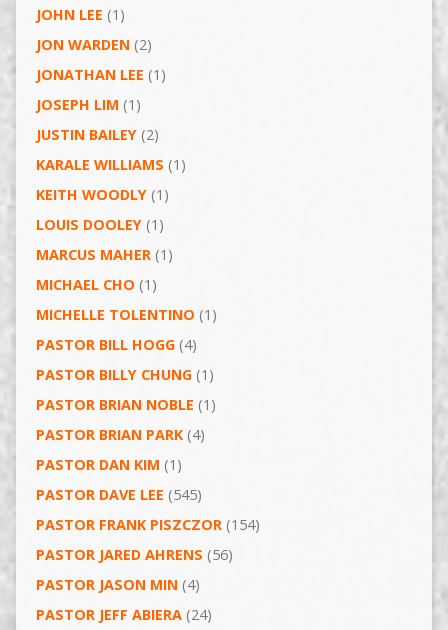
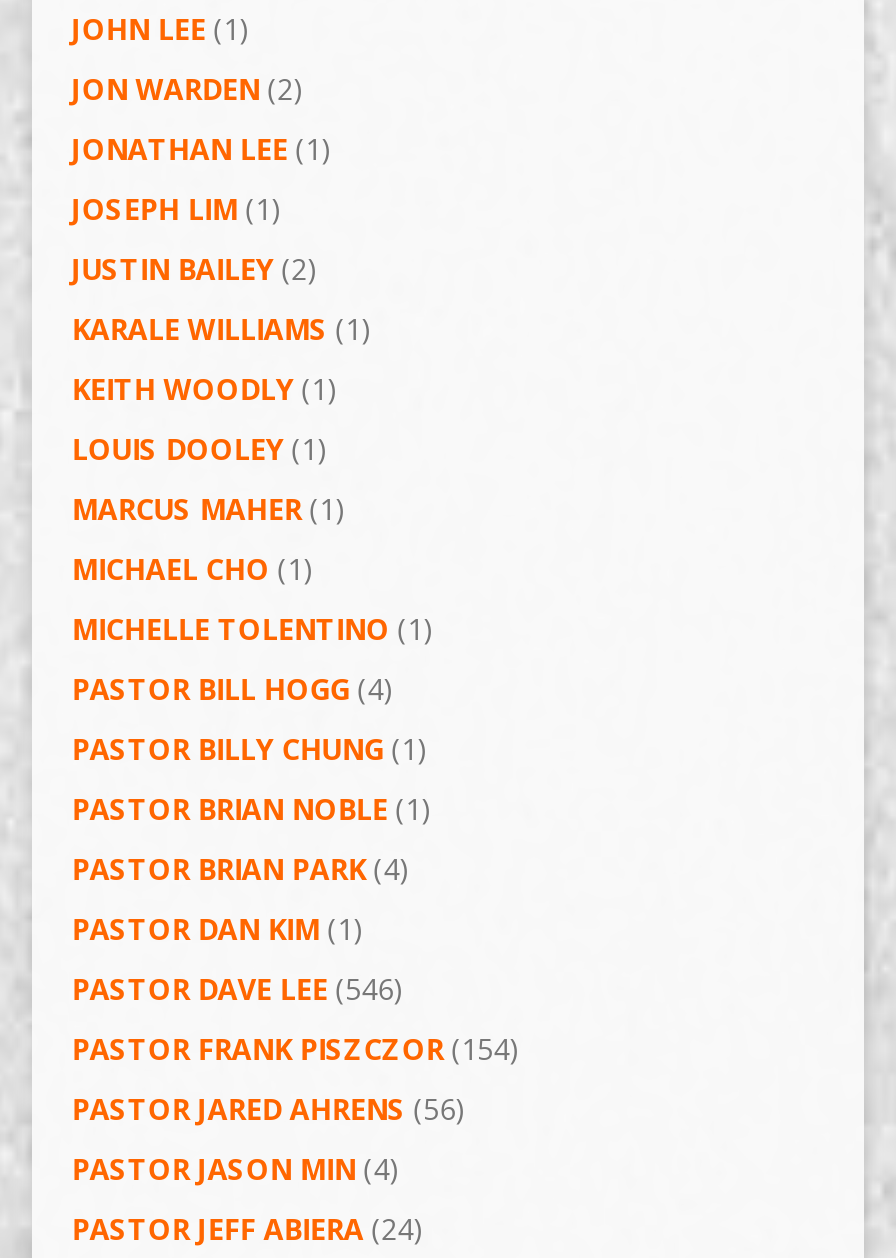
- PASTOR DAVE LEE (545)
+ PASTOR DAVE LEE (546)
